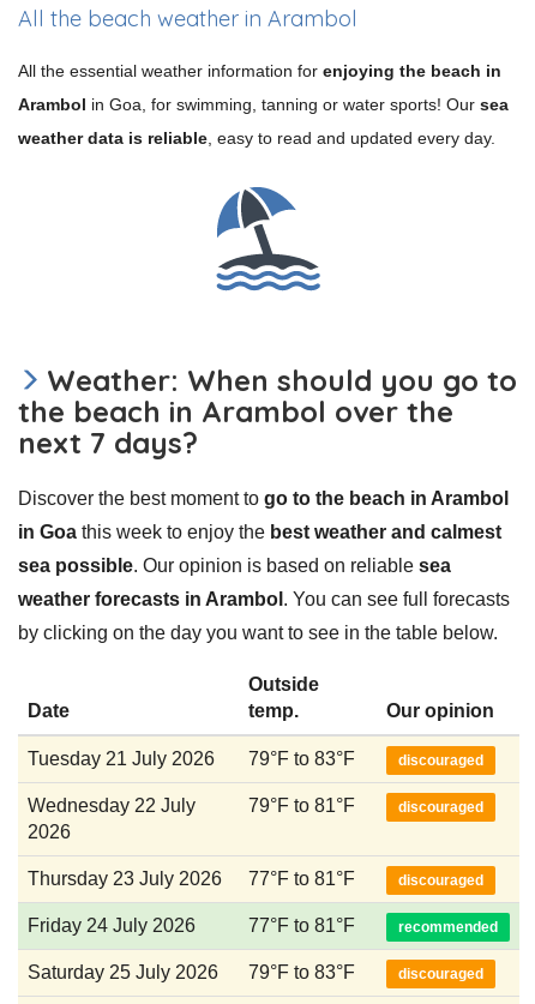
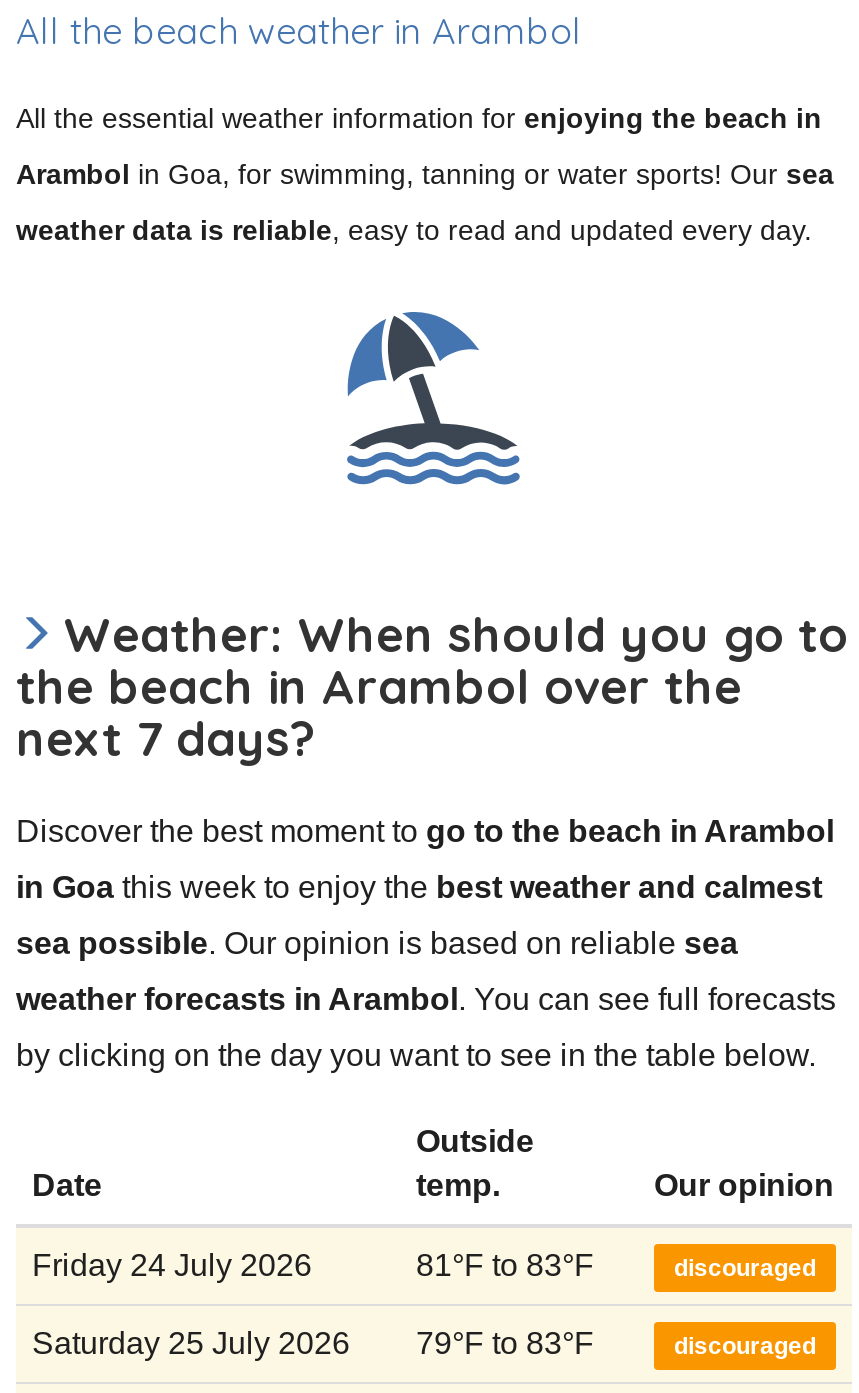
- Tuesday 21 July 2026
+ Friday 24 July 2026

- 79°F to 83°F
+ 81°F to 83°F

- Wednesday 22 July
- 2026

- 79°F to 81°F
- discouraged

- Thursday 23 July 2026
- 77°F to 81°F
- discouraged
- Friday 24 July 2026
- 77°F to 81°F
- recommended
